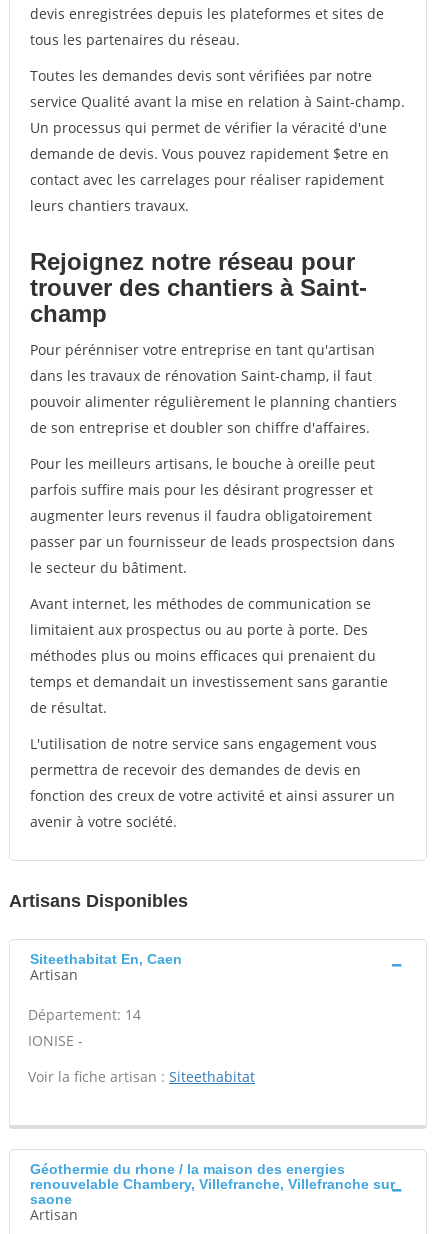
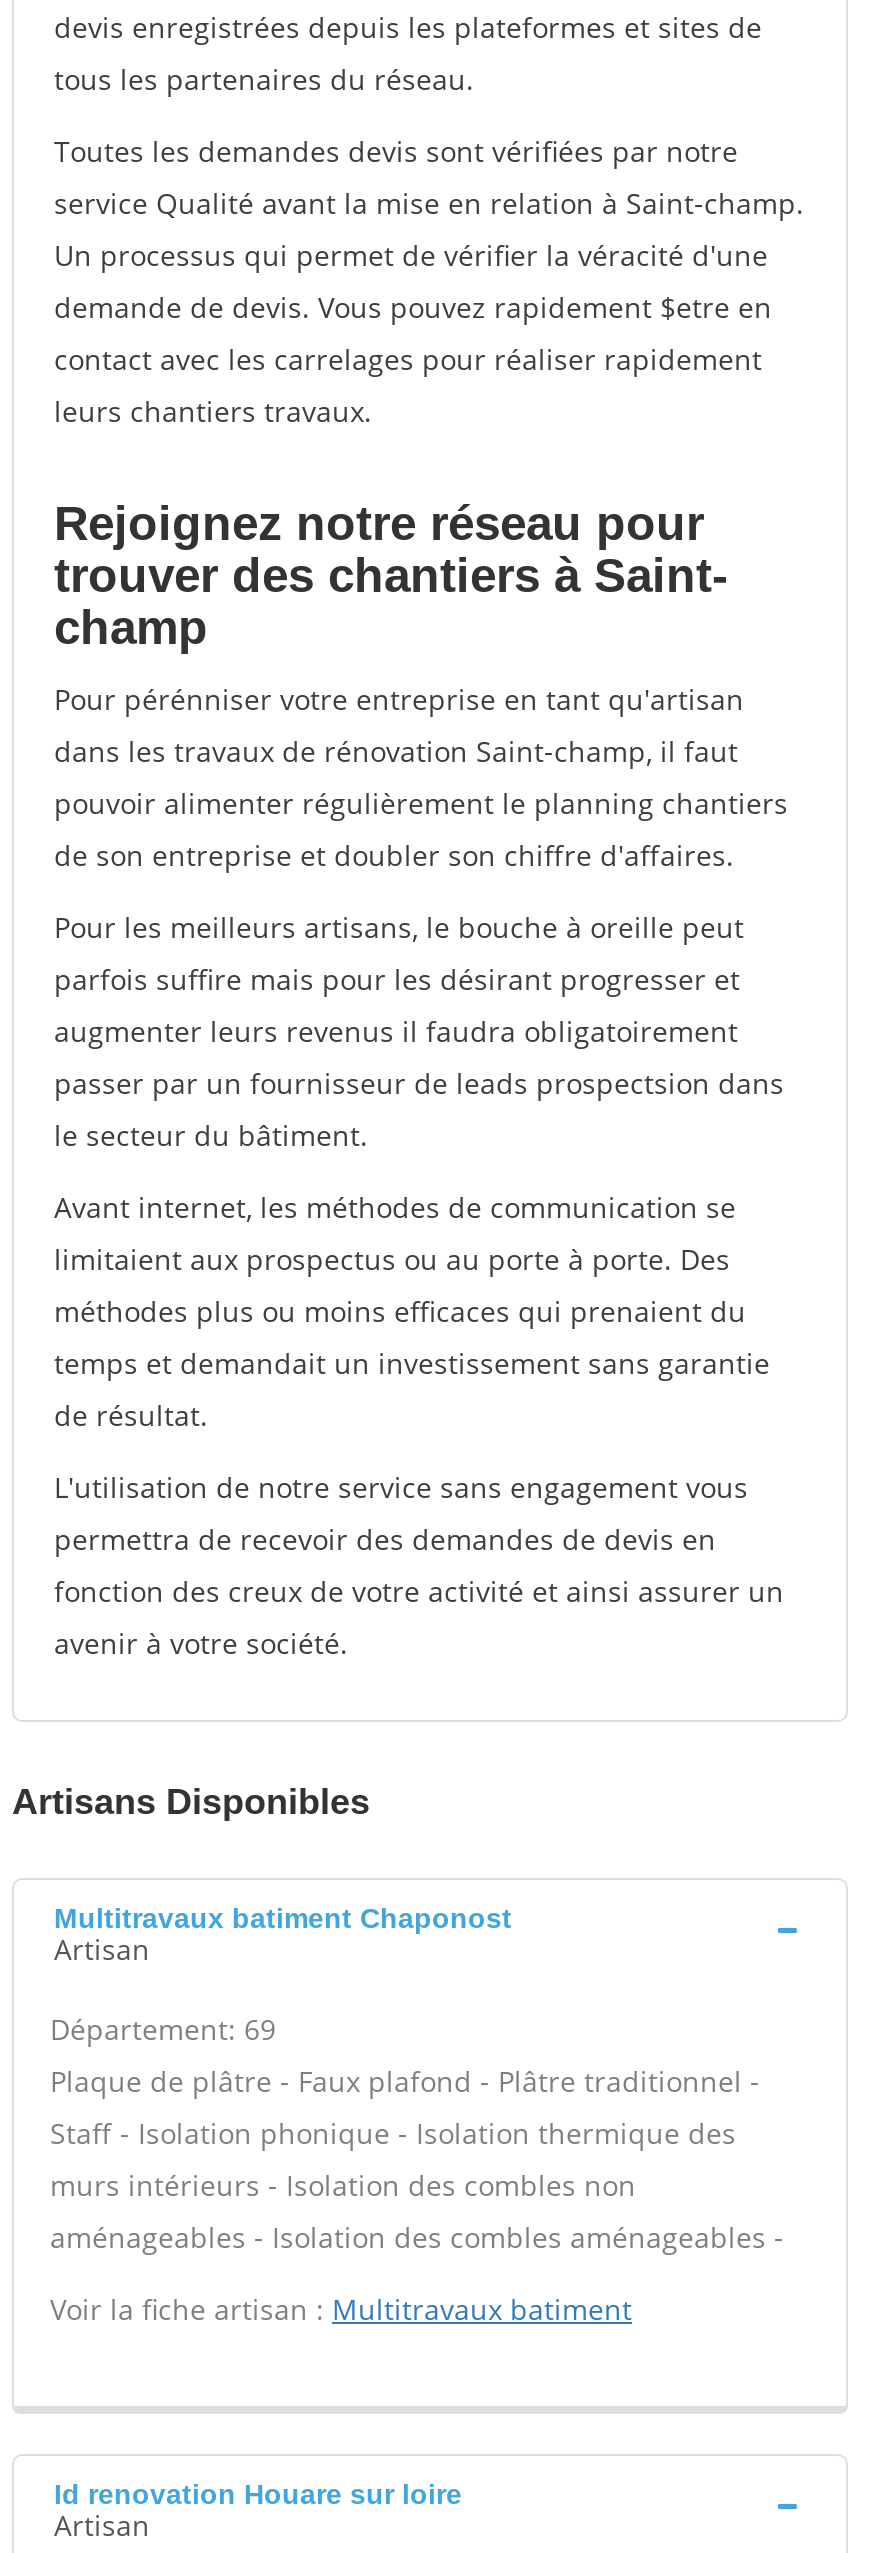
- Siteethabitat En, Caen
+ Multitravaux batiment Chaponost

- Département: 14
- IONISE -
+ Département: 69
+ Plaque de plâtre - Faux plafond - Plâtre traditionnel -
+ Staff - Isolation phonique - Isolation thermique des
+ murs intérieurs - Isolation des combles non
+ aménageables - Isolation des combles aménageables -

- Voir la fiche artisan : Siteethabitat
+ Voir la fiche artisan : Multitravaux batiment

- Géothermie du rhone / la maison des energies
- renouvelable Chambery, Villefranche, Villefranche sur
- saone
+ Id renovation Houare sur loire
